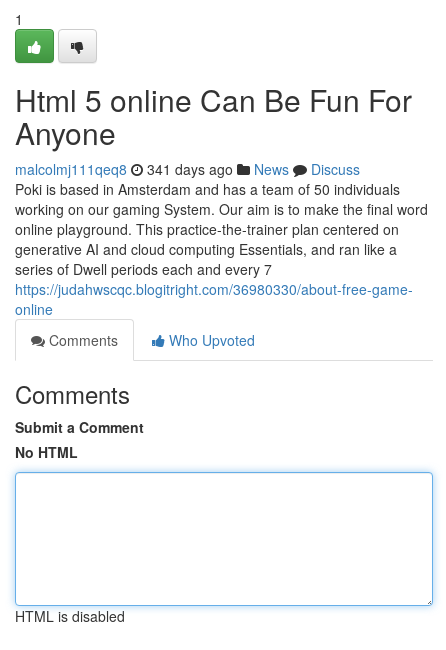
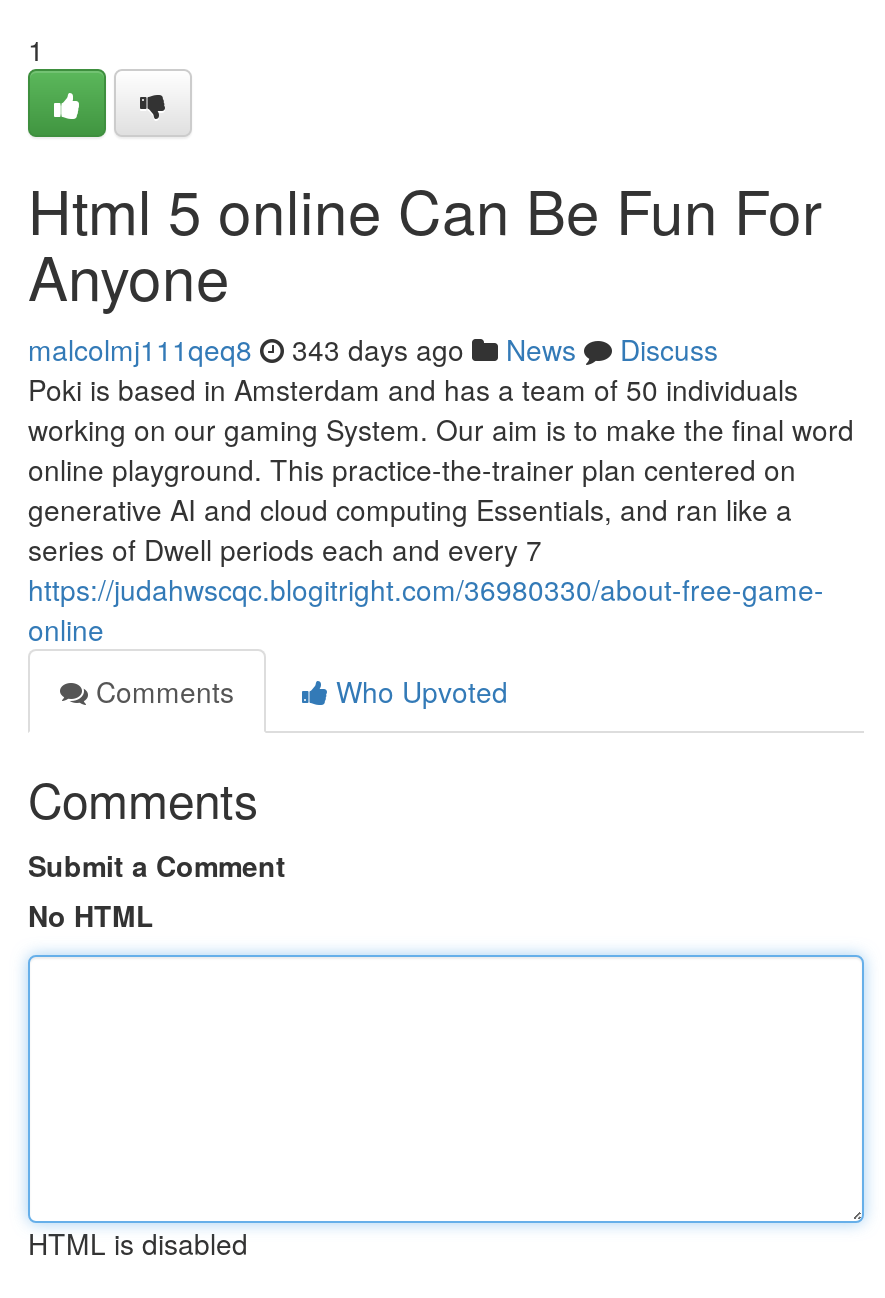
- malcolmj111qeq8 341 days ago News Discuss
+ malcolmj111qeq8 343 days ago News Discuss
